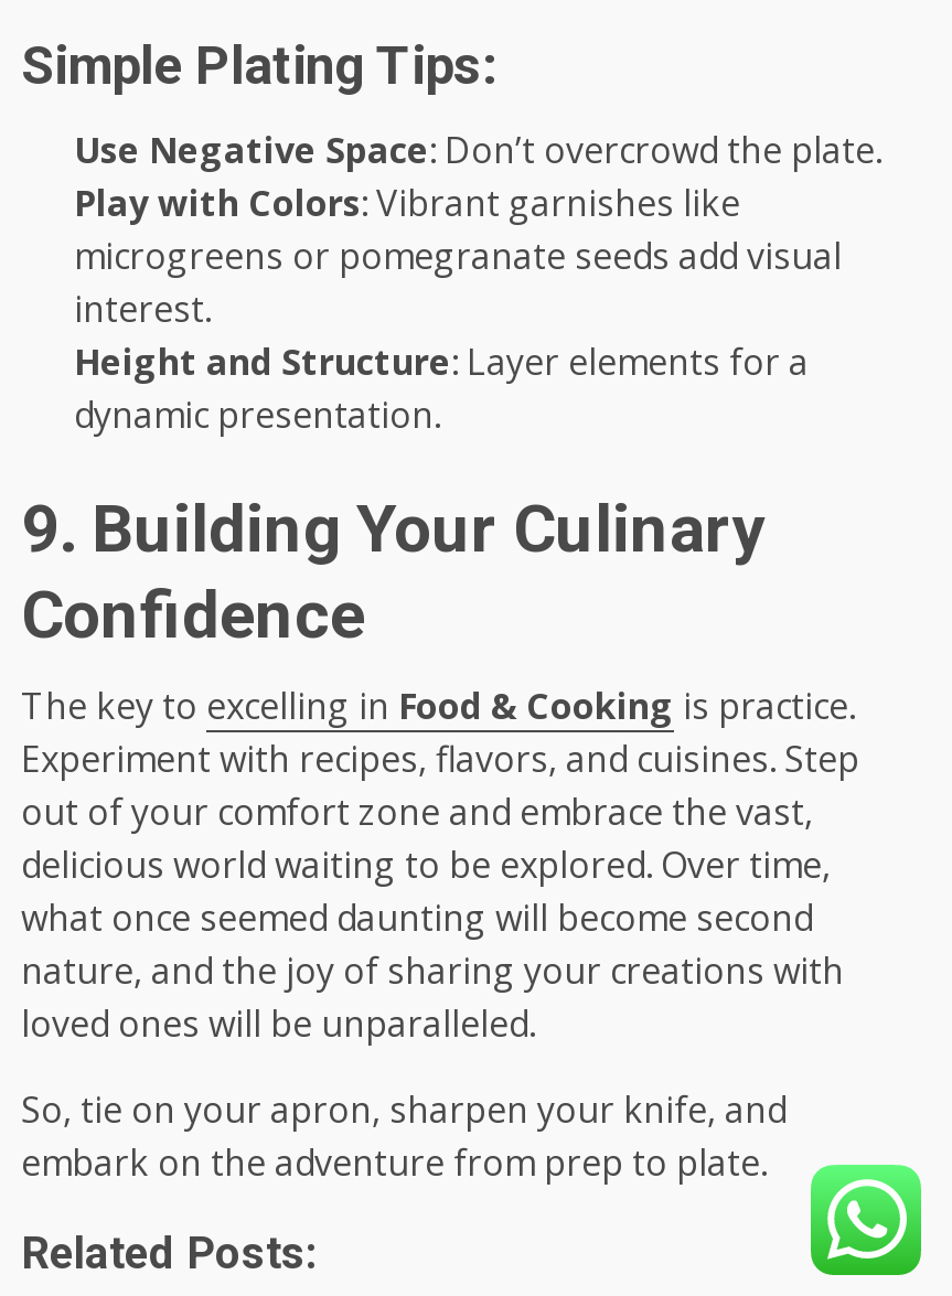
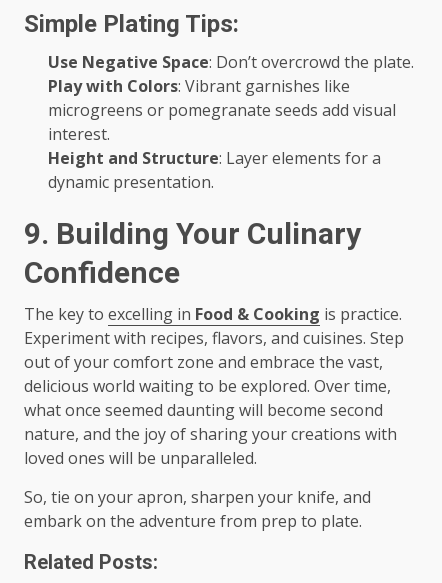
- [image]
